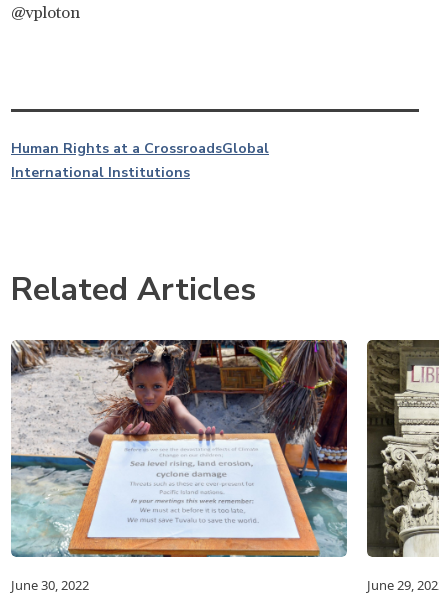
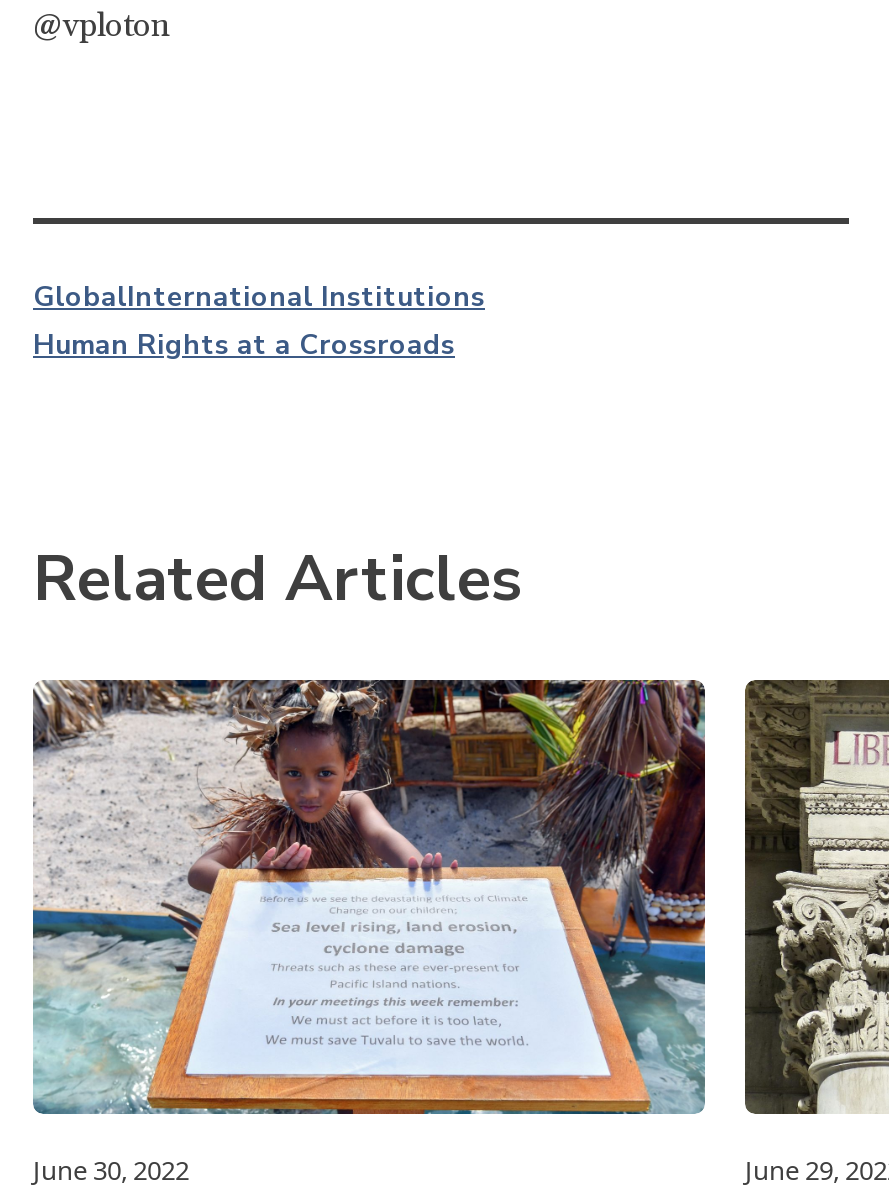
- Human Rights at a CrossroadsGlobal
- International Institutions
+ GlobalInternational Institutions
+ Human Rights at a Crossroads
